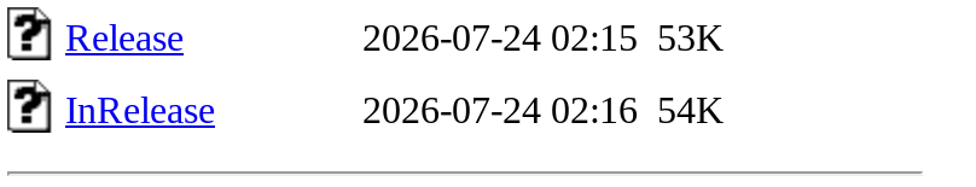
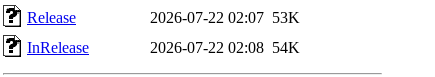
- 2026-07-24 02:15 53K
+ 2026-07-22 02:07 53K

- 2026-07-24 02:16 54K
+ 2026-07-22 02:08 54K
